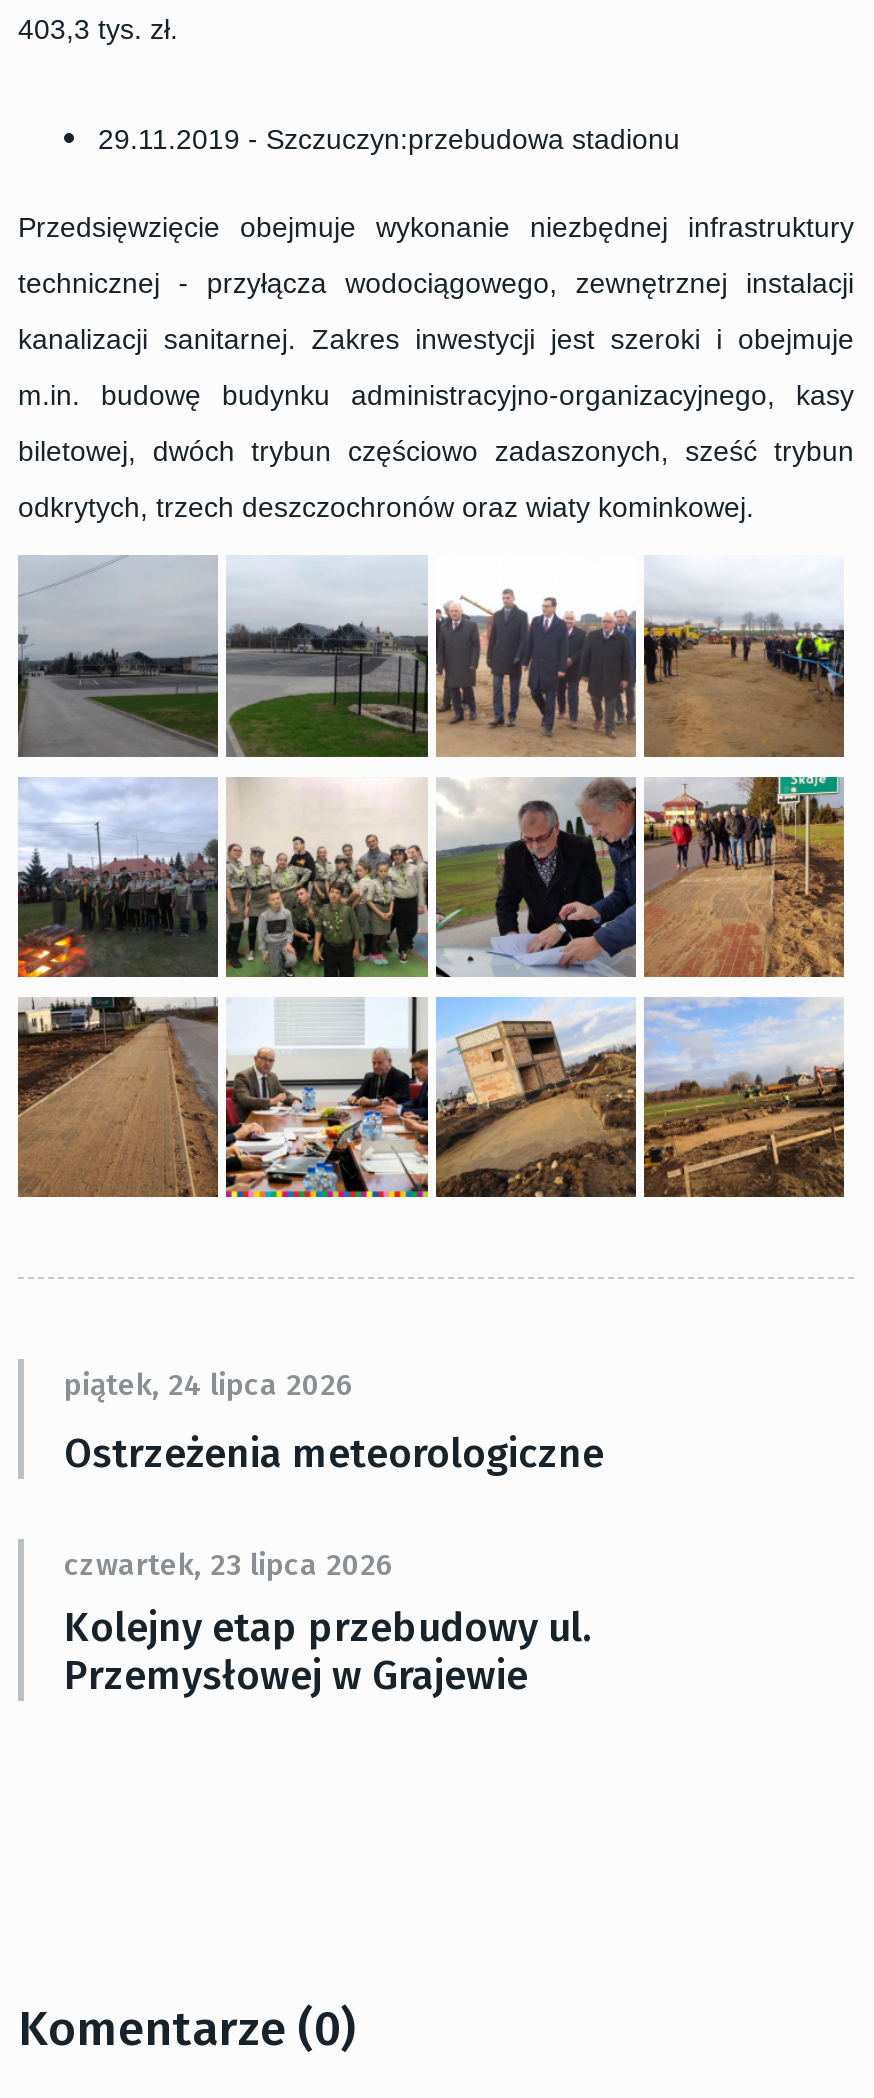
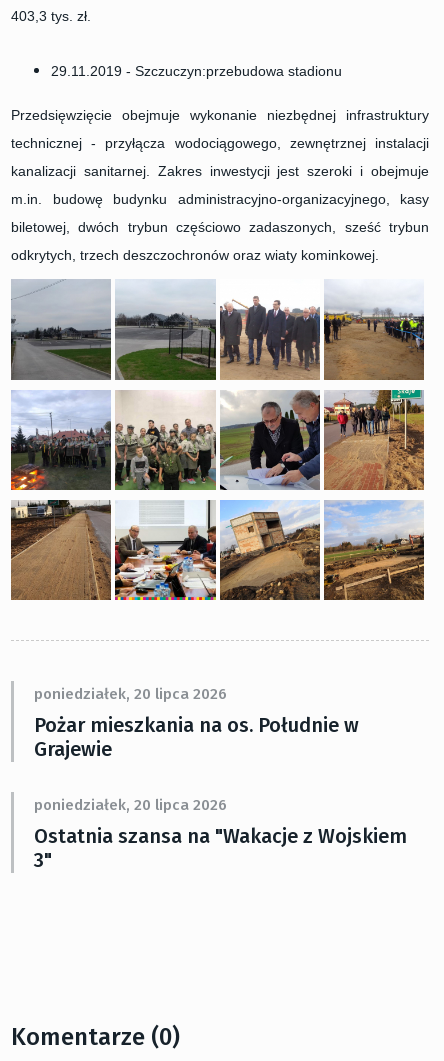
- piątek, 24 lipca 2026
- Ostrzeżenia meteorologiczne
- czwartek, 23 lipca 2026
- Kolejny etap przebudowy ul.
- Przemysłowej w Grajewie
+ poniedziałek, 20 lipca 2026
+ Pożar mieszkania na os. Południe w
+ Grajewie
+ poniedziałek, 20 lipca 2026
+ Ostatnia szansa na "Wakacje z Wojskiem
+ 3"
